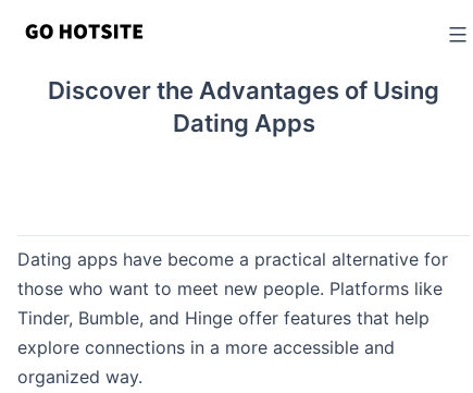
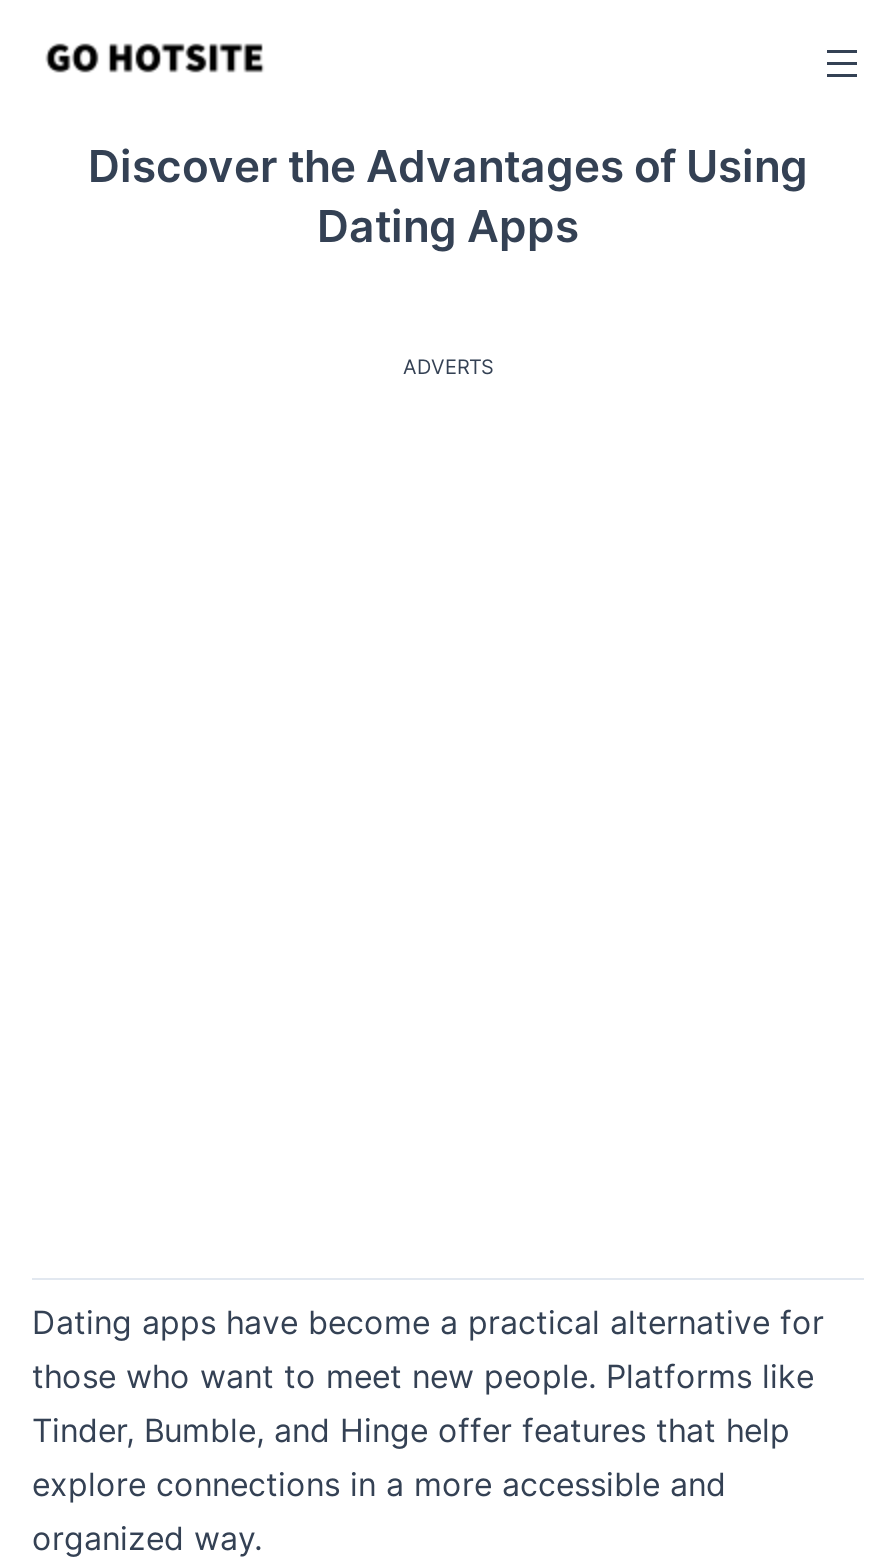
+ ADVERTS
